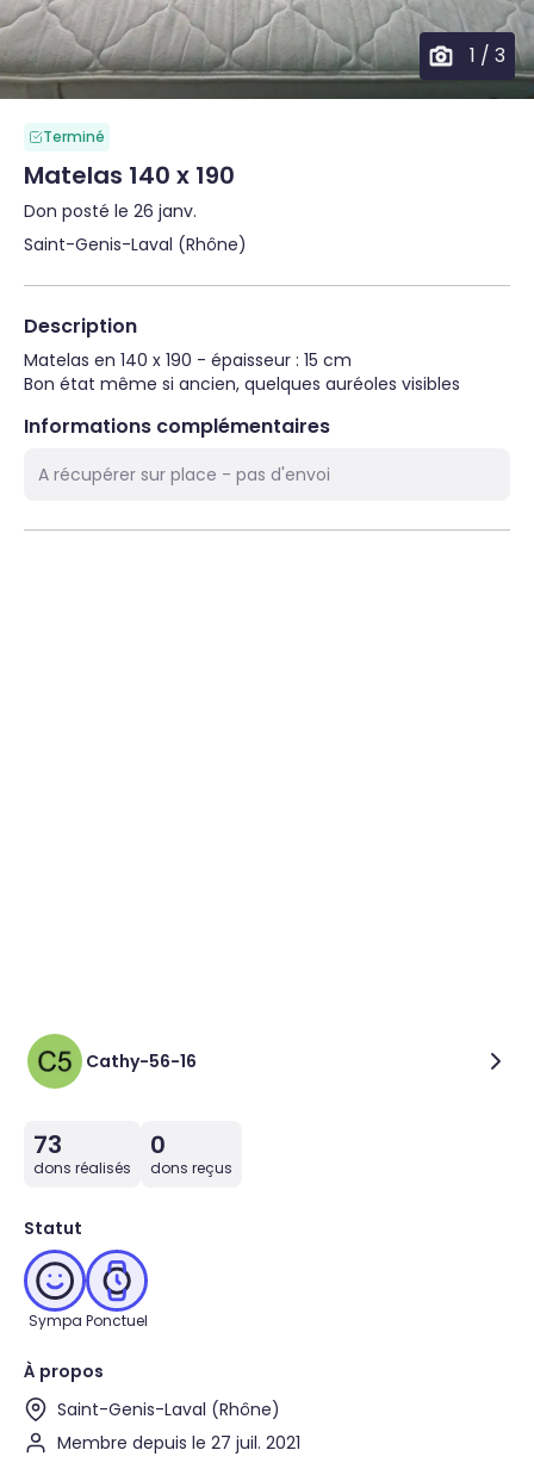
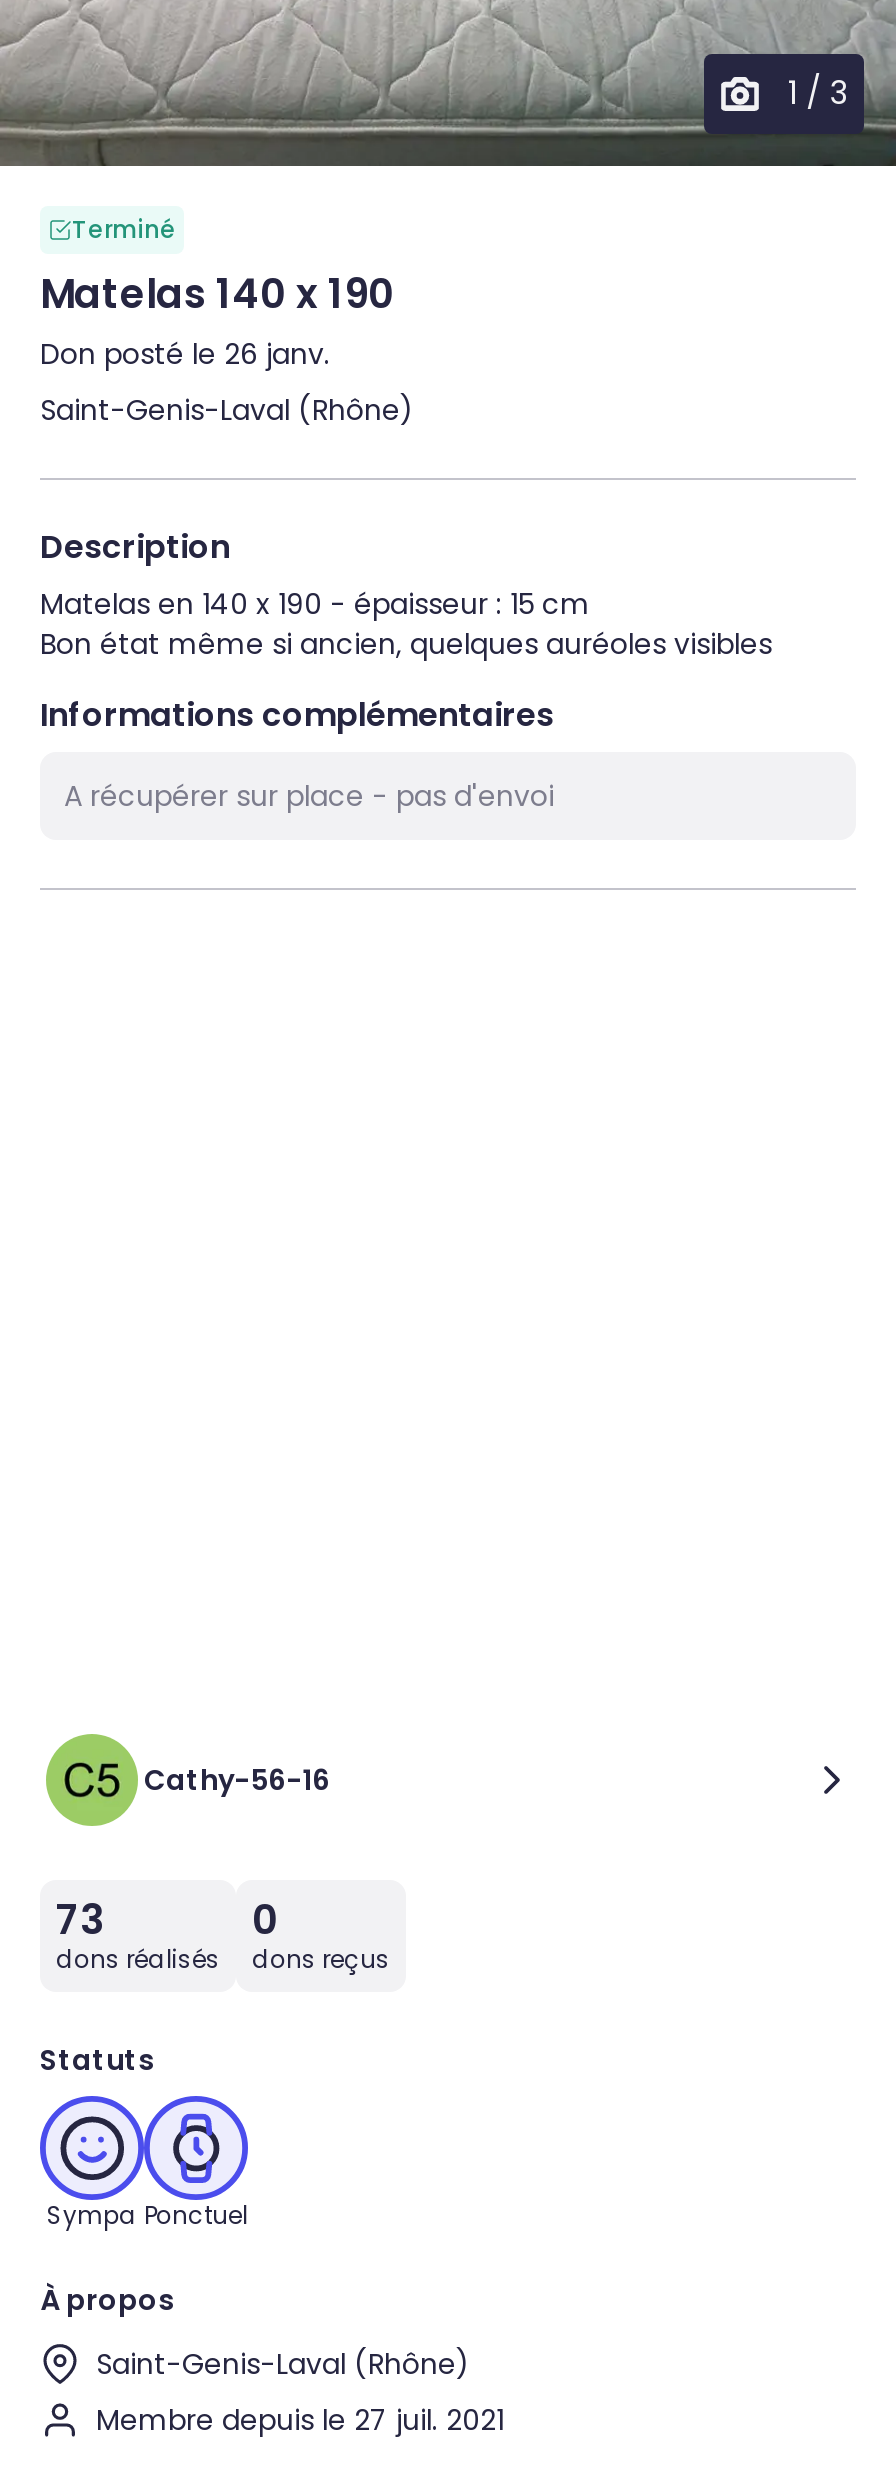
- Statut
+ Statuts
